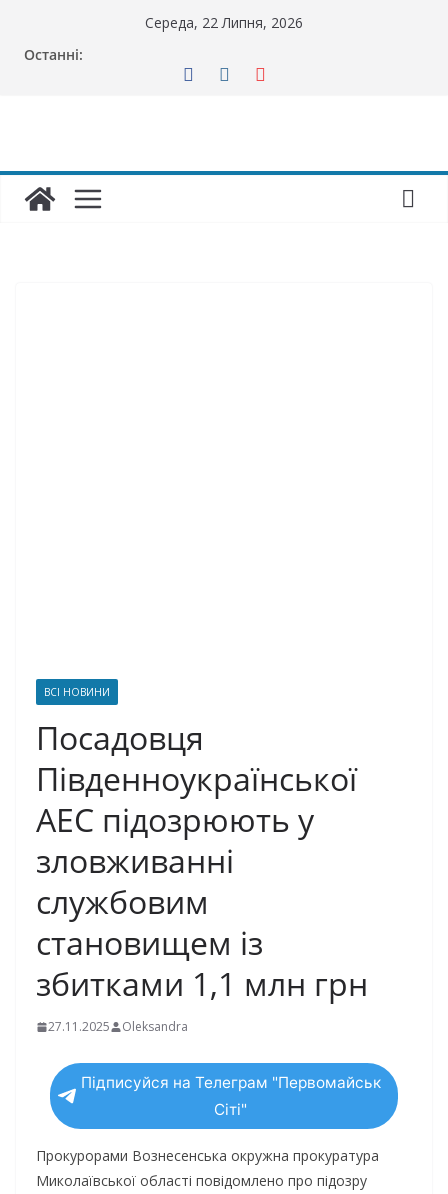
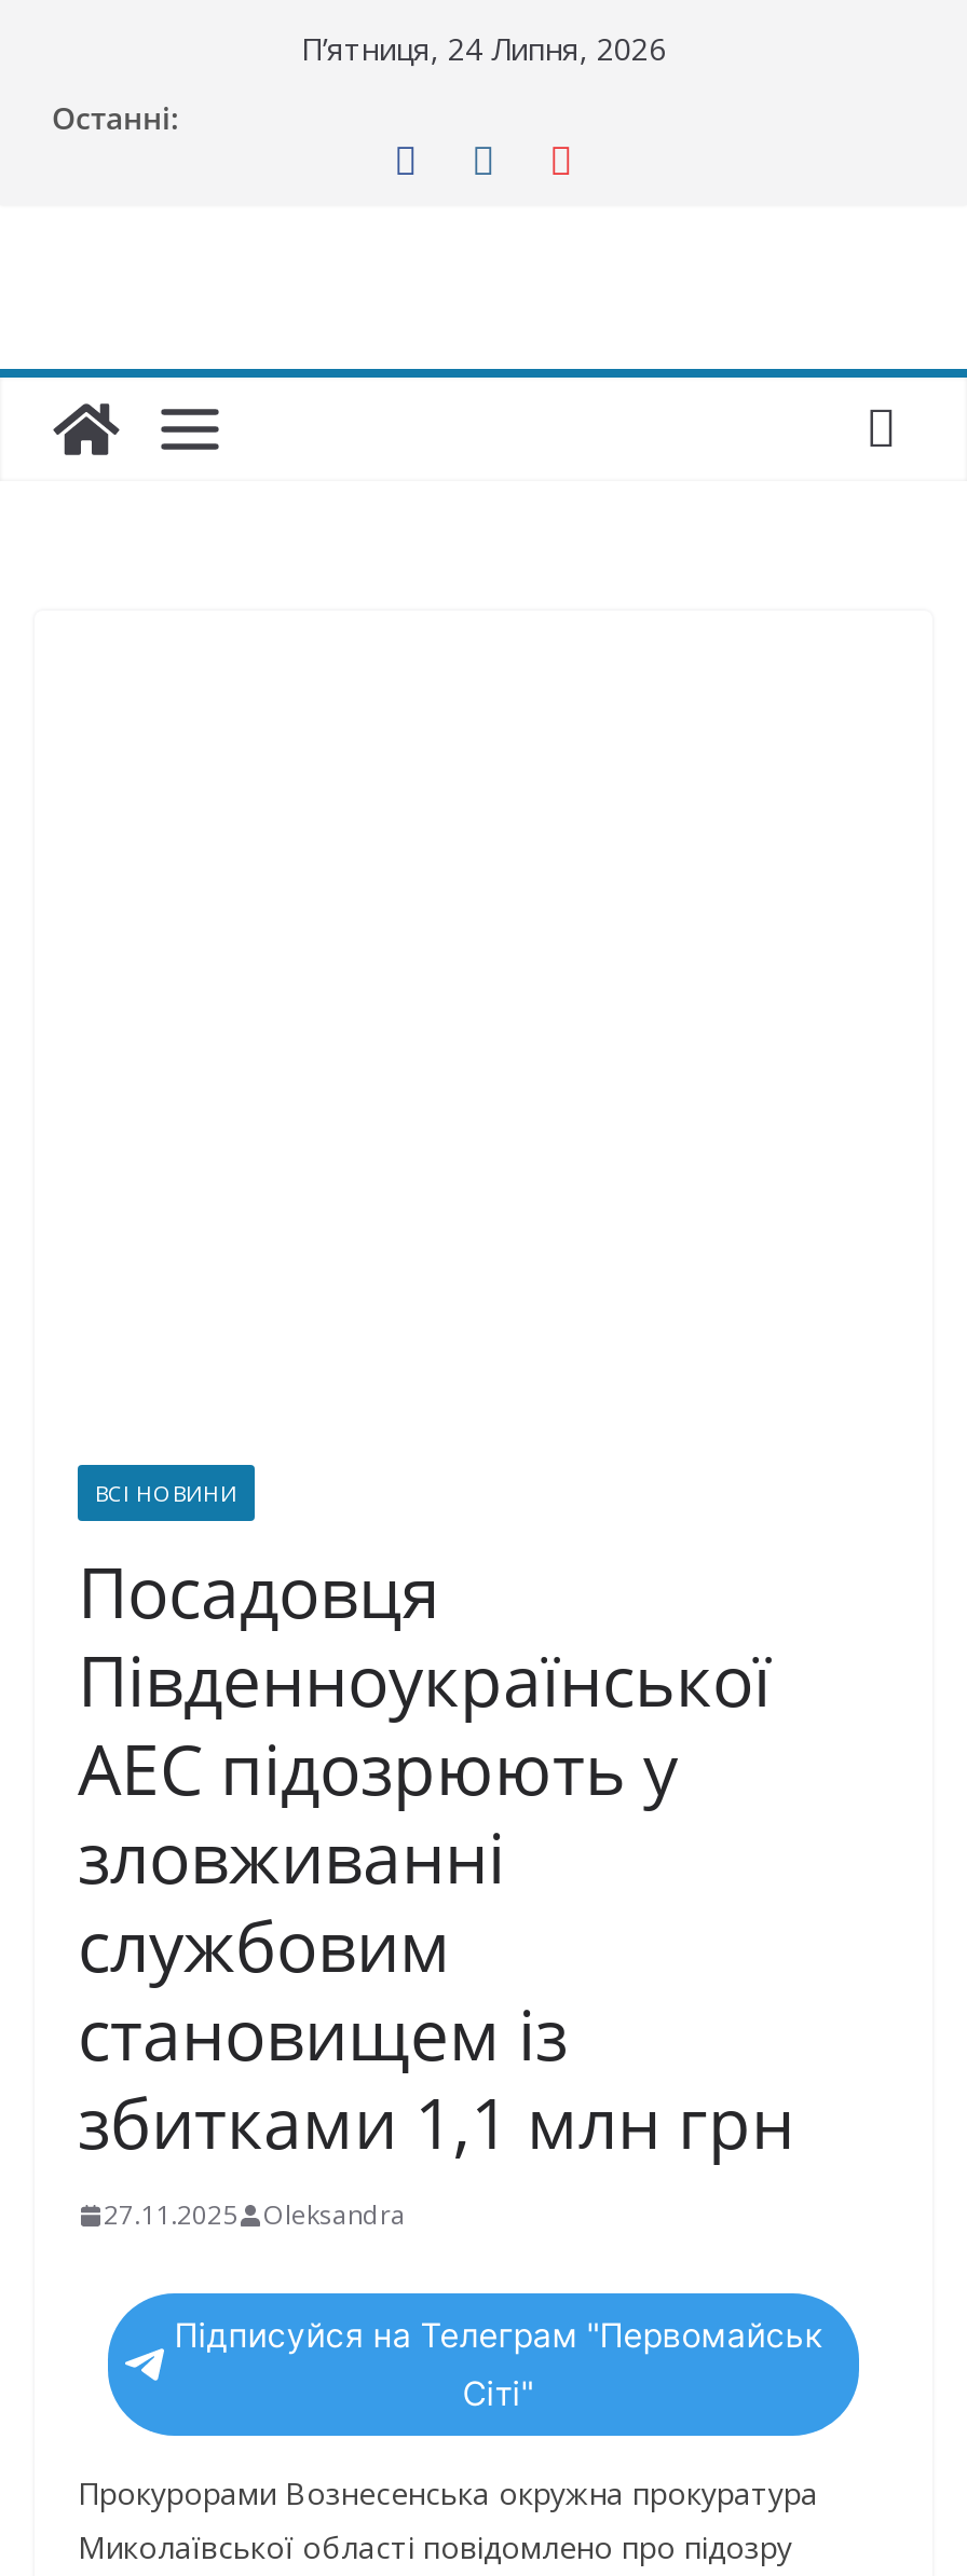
- Середа, 22 Липня, 2026
+ П’ятниця, 24 Липня, 2026
